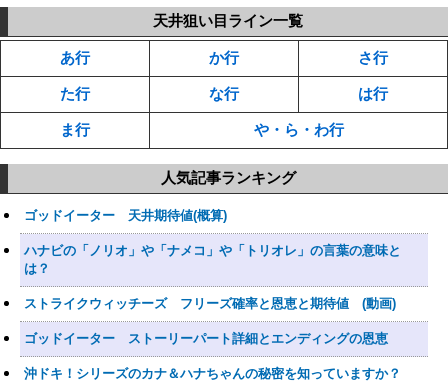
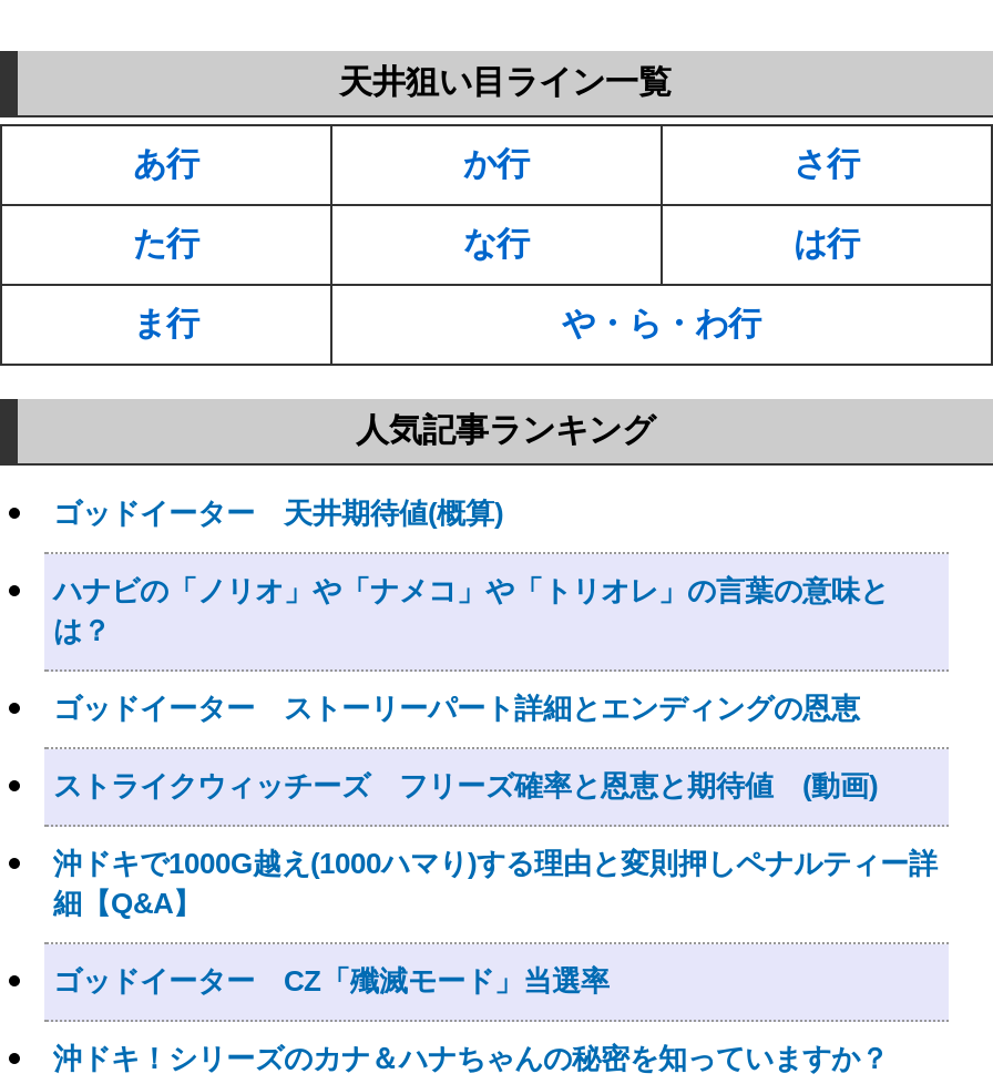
+ 沖ドキで1000G越え(1000ハマり)する理由と変則押しペナルティー詳
+ 細【Q&A】
+ ゴッドイーター CZ「殲滅モード」当選率

moved up: ゴッドイーター ストーリーパート詳細とエンディングの恩恵
